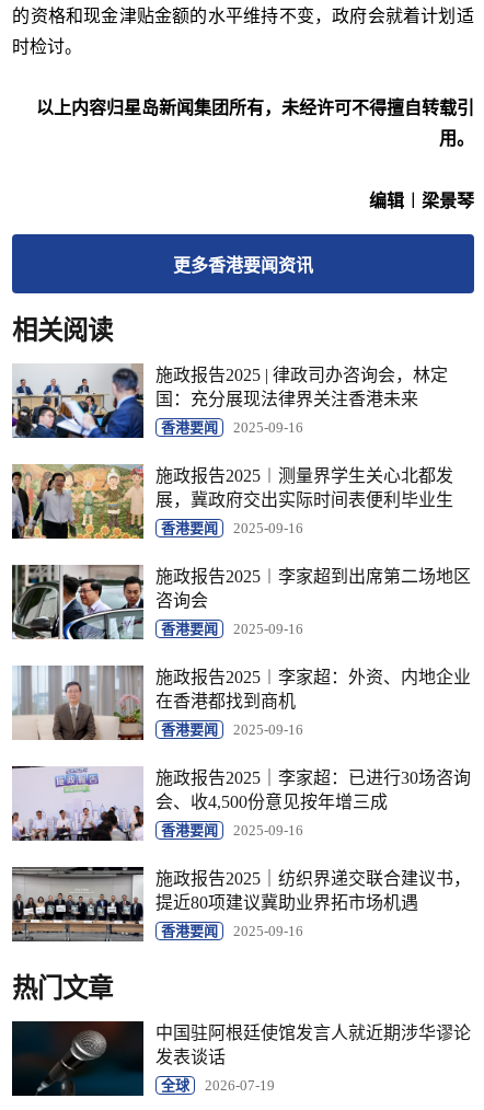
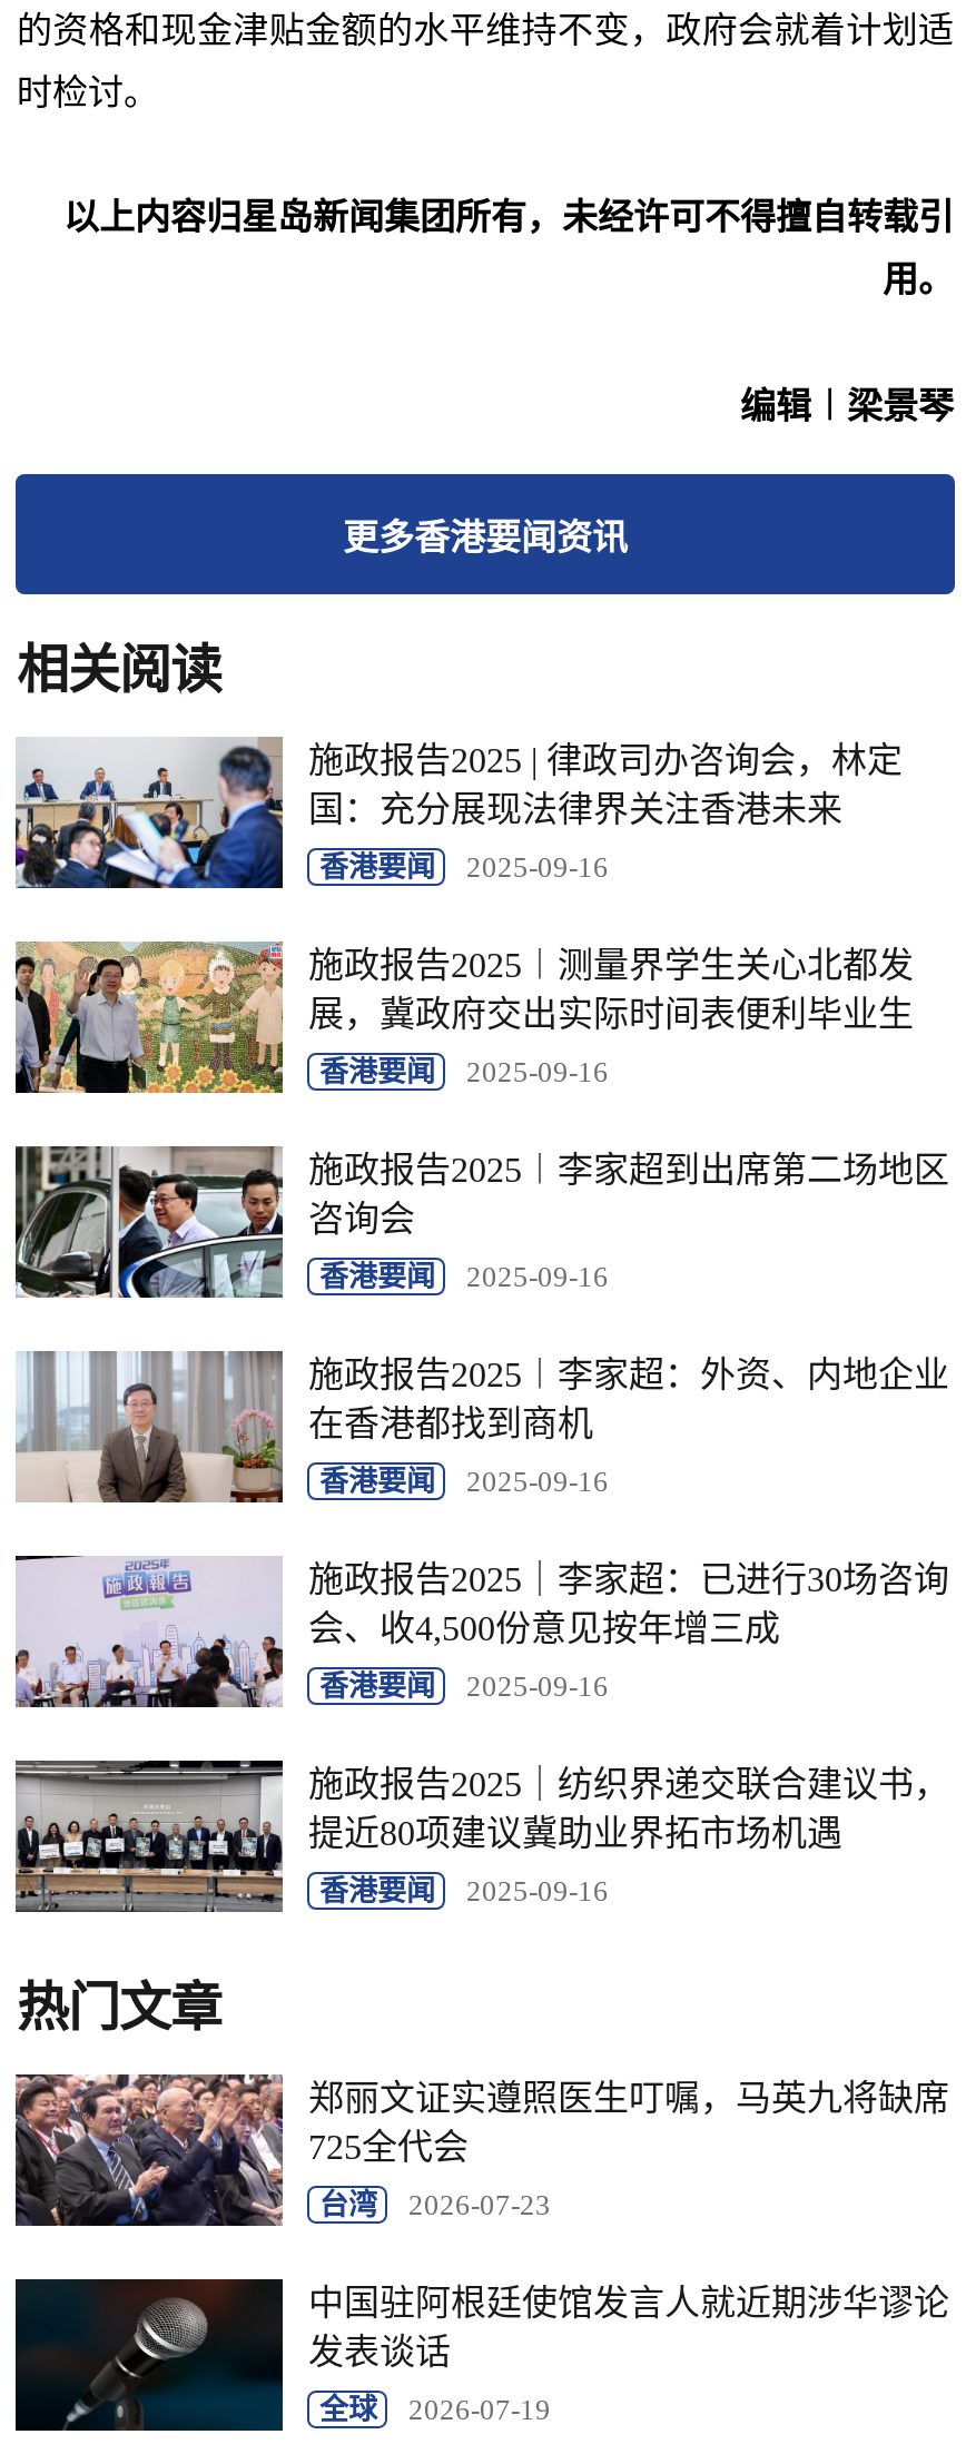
+ [image]
+ 郑丽文证实遵照医生叮嘱，马英九将缺席
+ 725全代会
+ 台湾
+ 2026-07-23
